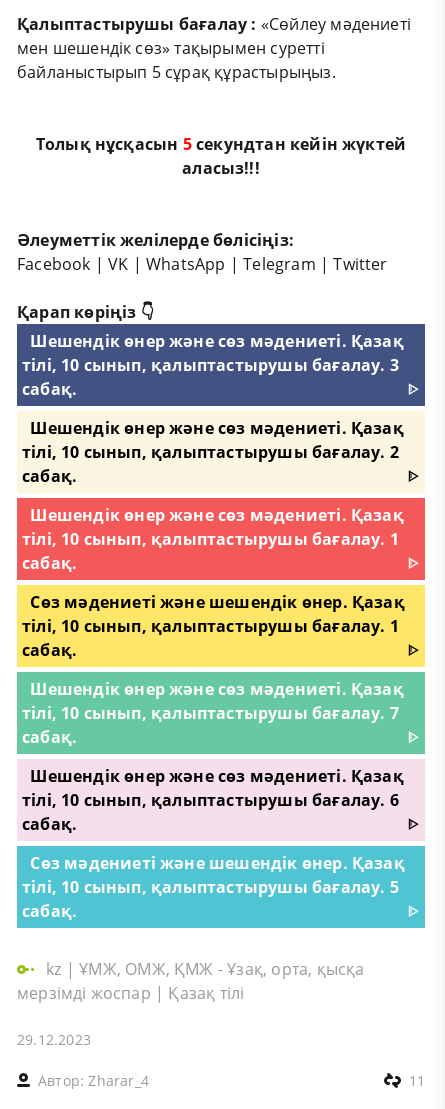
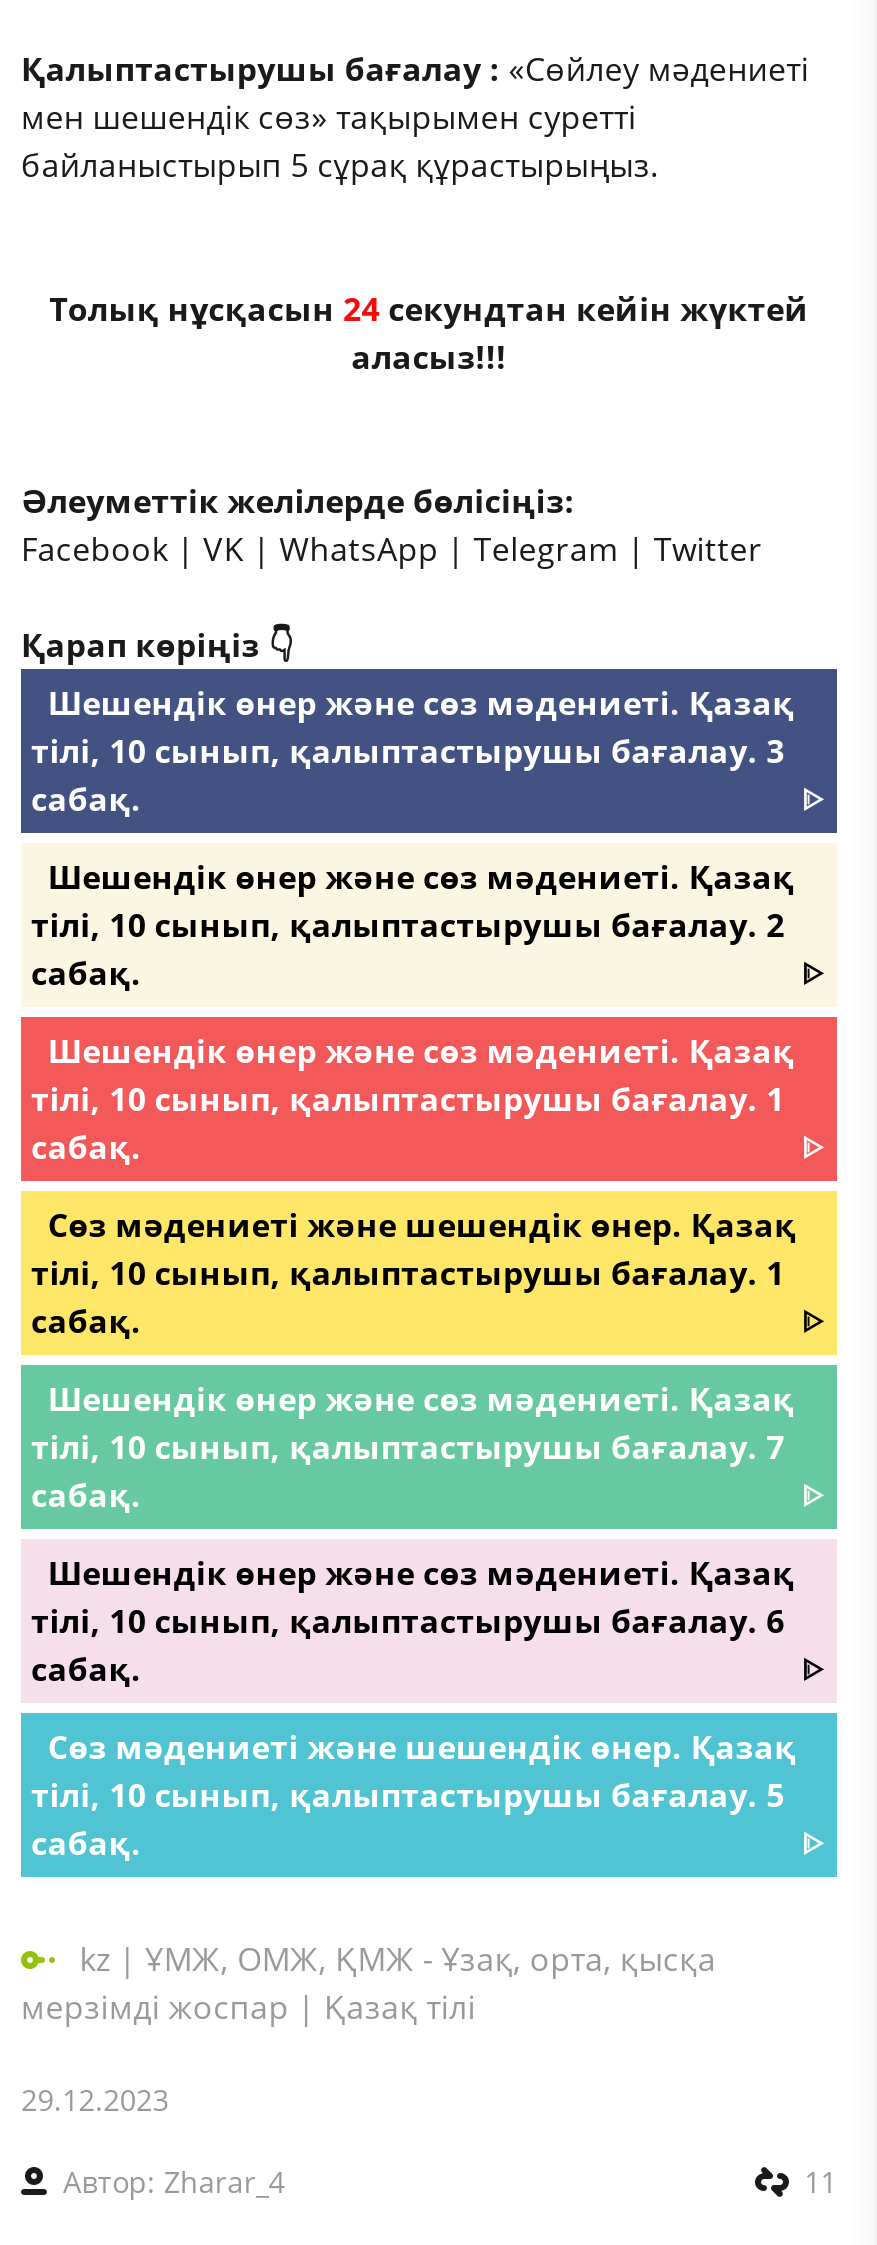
- Толық нұсқасын 5 секундтан кейін жүктей
+ Толық нұсқасын 24 секундтан кейін жүктей
